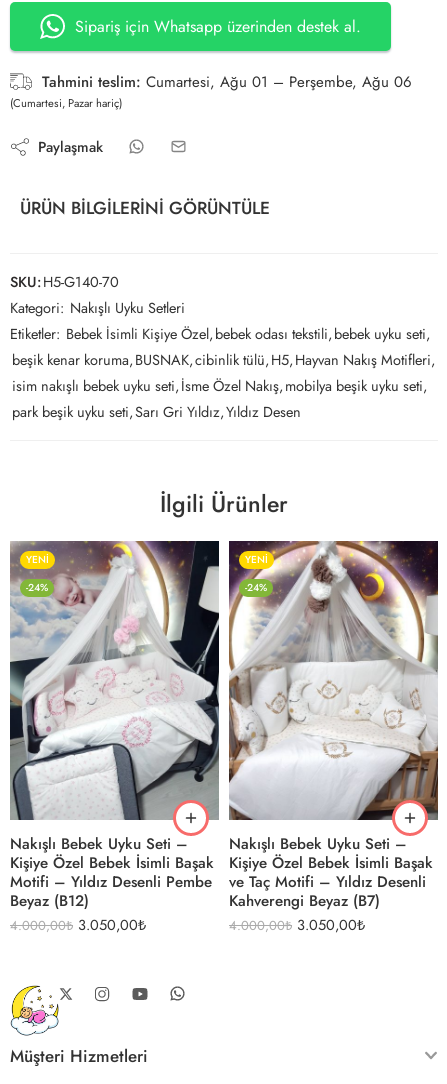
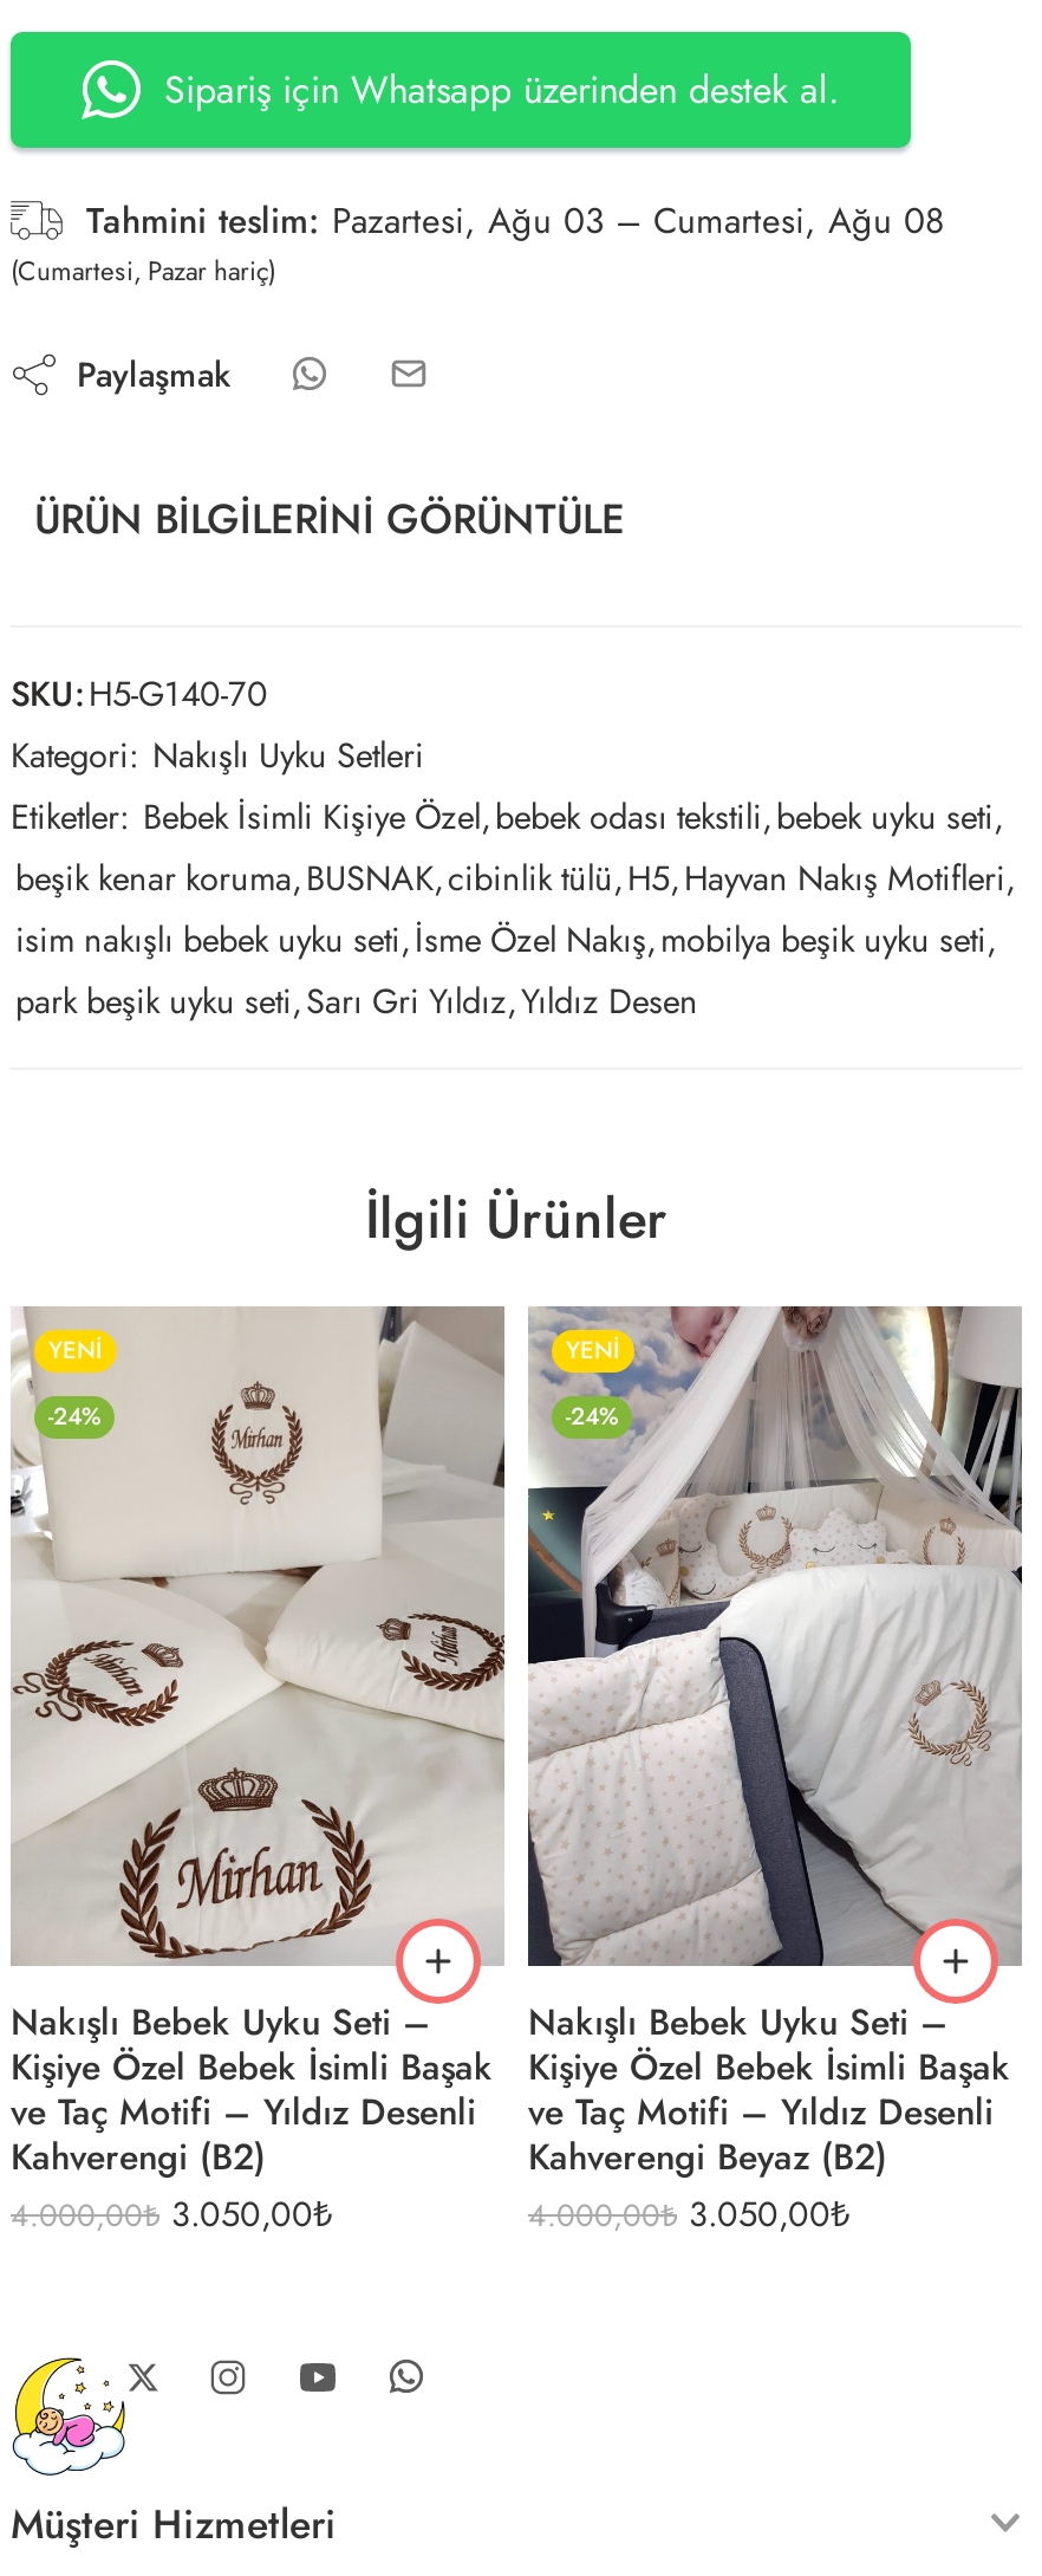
- Tahmini teslim: Cumartesi, Ağu 01 – Perşembe, Ağu 06
+ Tahmini teslim: Pazartesi, Ağu 03 – Cumartesi, Ağu 08

- [image]
+ [image]

- [image]
+ [image]

- Motifi – Yıldız Desenli Pembe
- Beyaz (B12)
+ ve Taç Motifi – Yıldız Desenli
+ Kahverengi (B2)

- Kahverengi Beyaz (B7)
+ Kahverengi Beyaz (B2)
